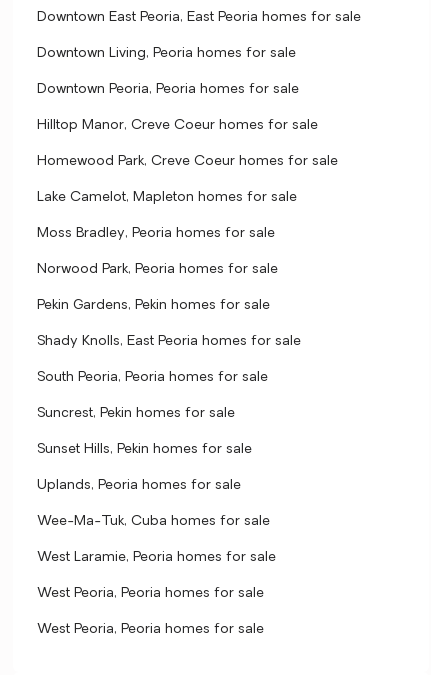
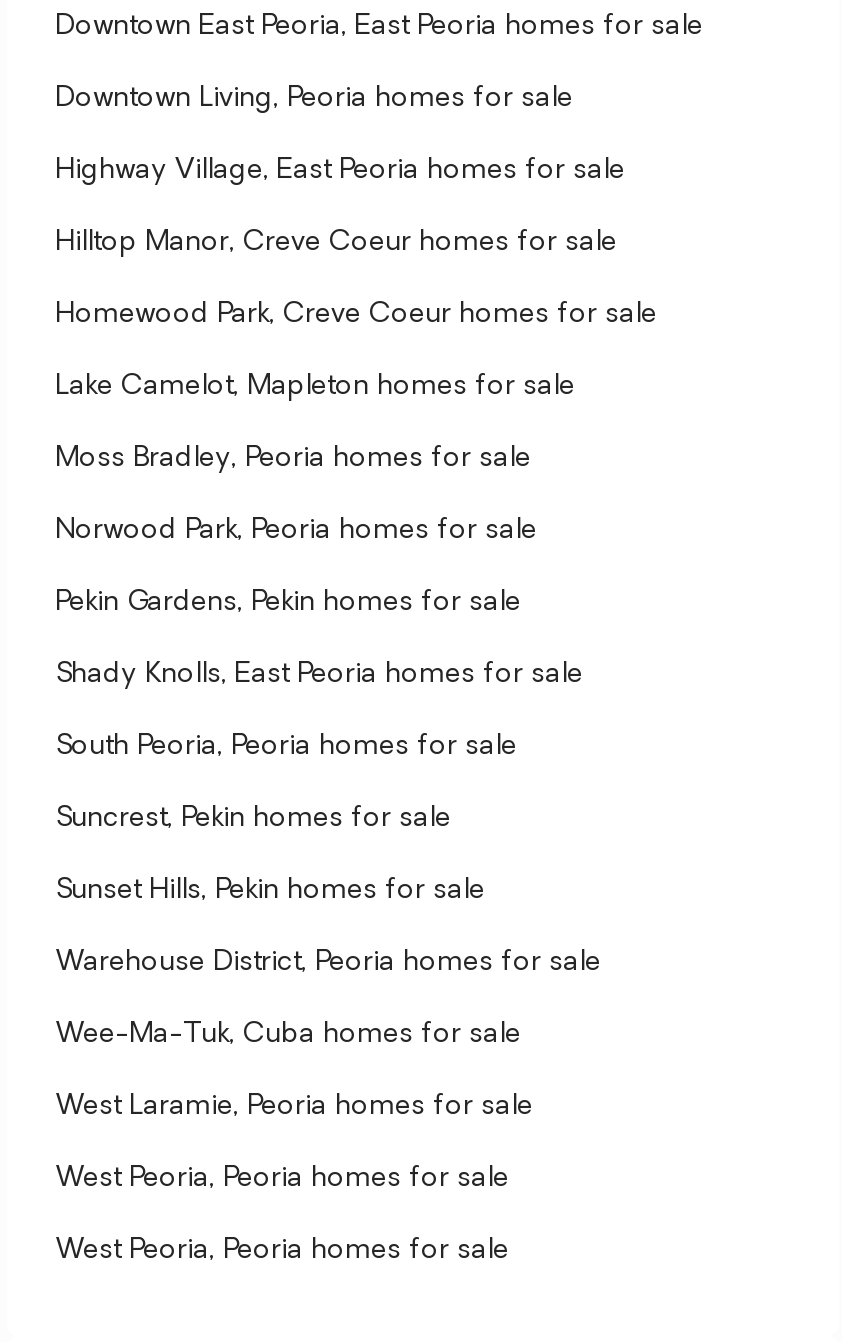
- Downtown Peoria, Peoria homes for sale
+ Highway Village, East Peoria homes for sale

- Uplands, Peoria homes for sale
+ Warehouse District, Peoria homes for sale
